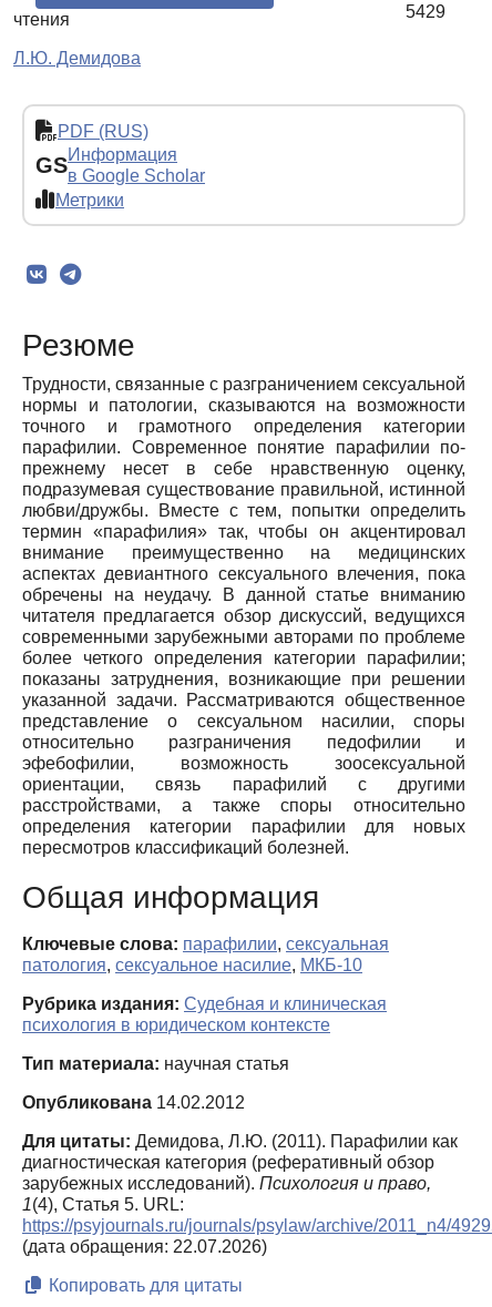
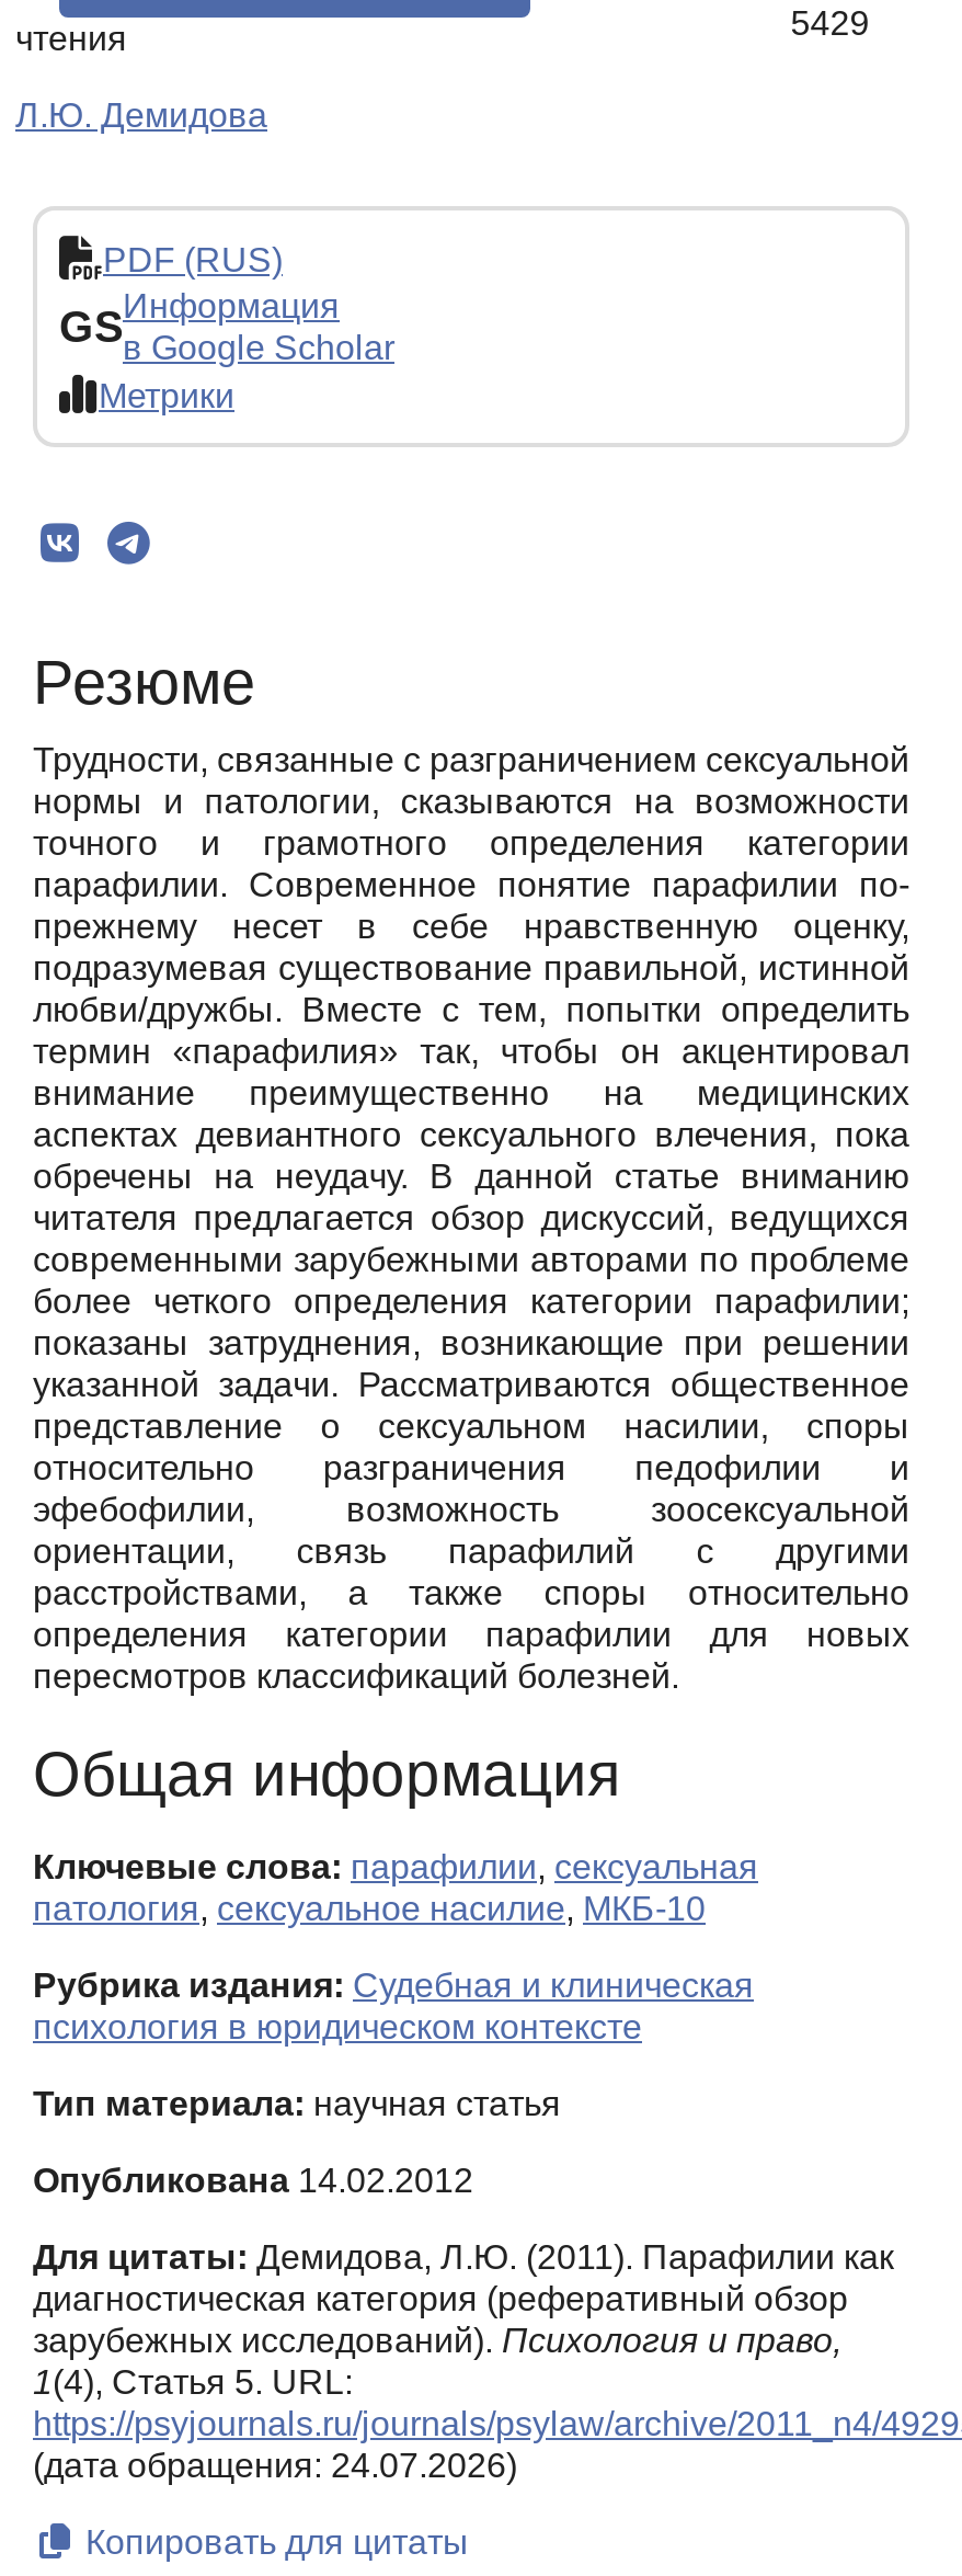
- (дата обращения: 22.07.2026)
+ (дата обращения: 24.07.2026)
